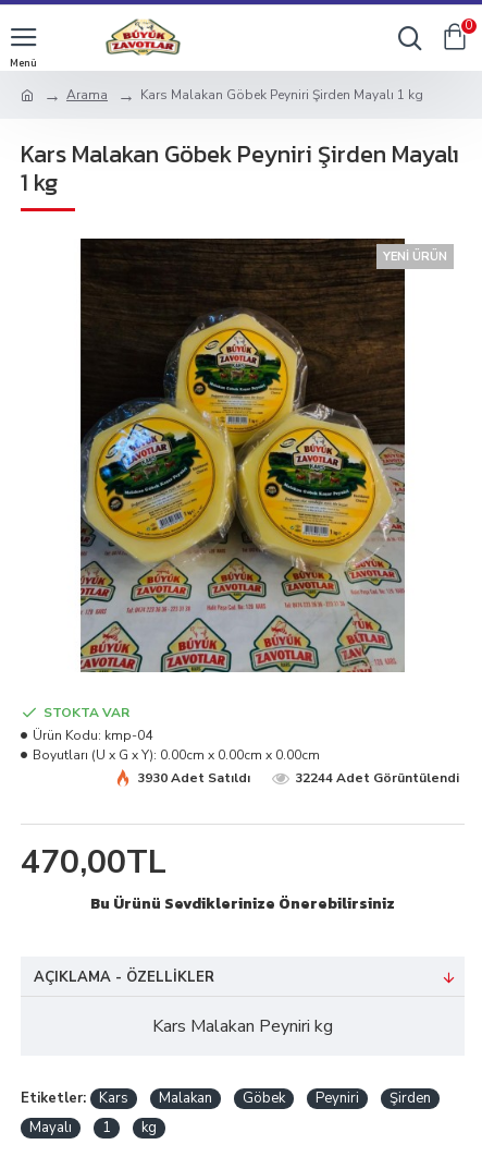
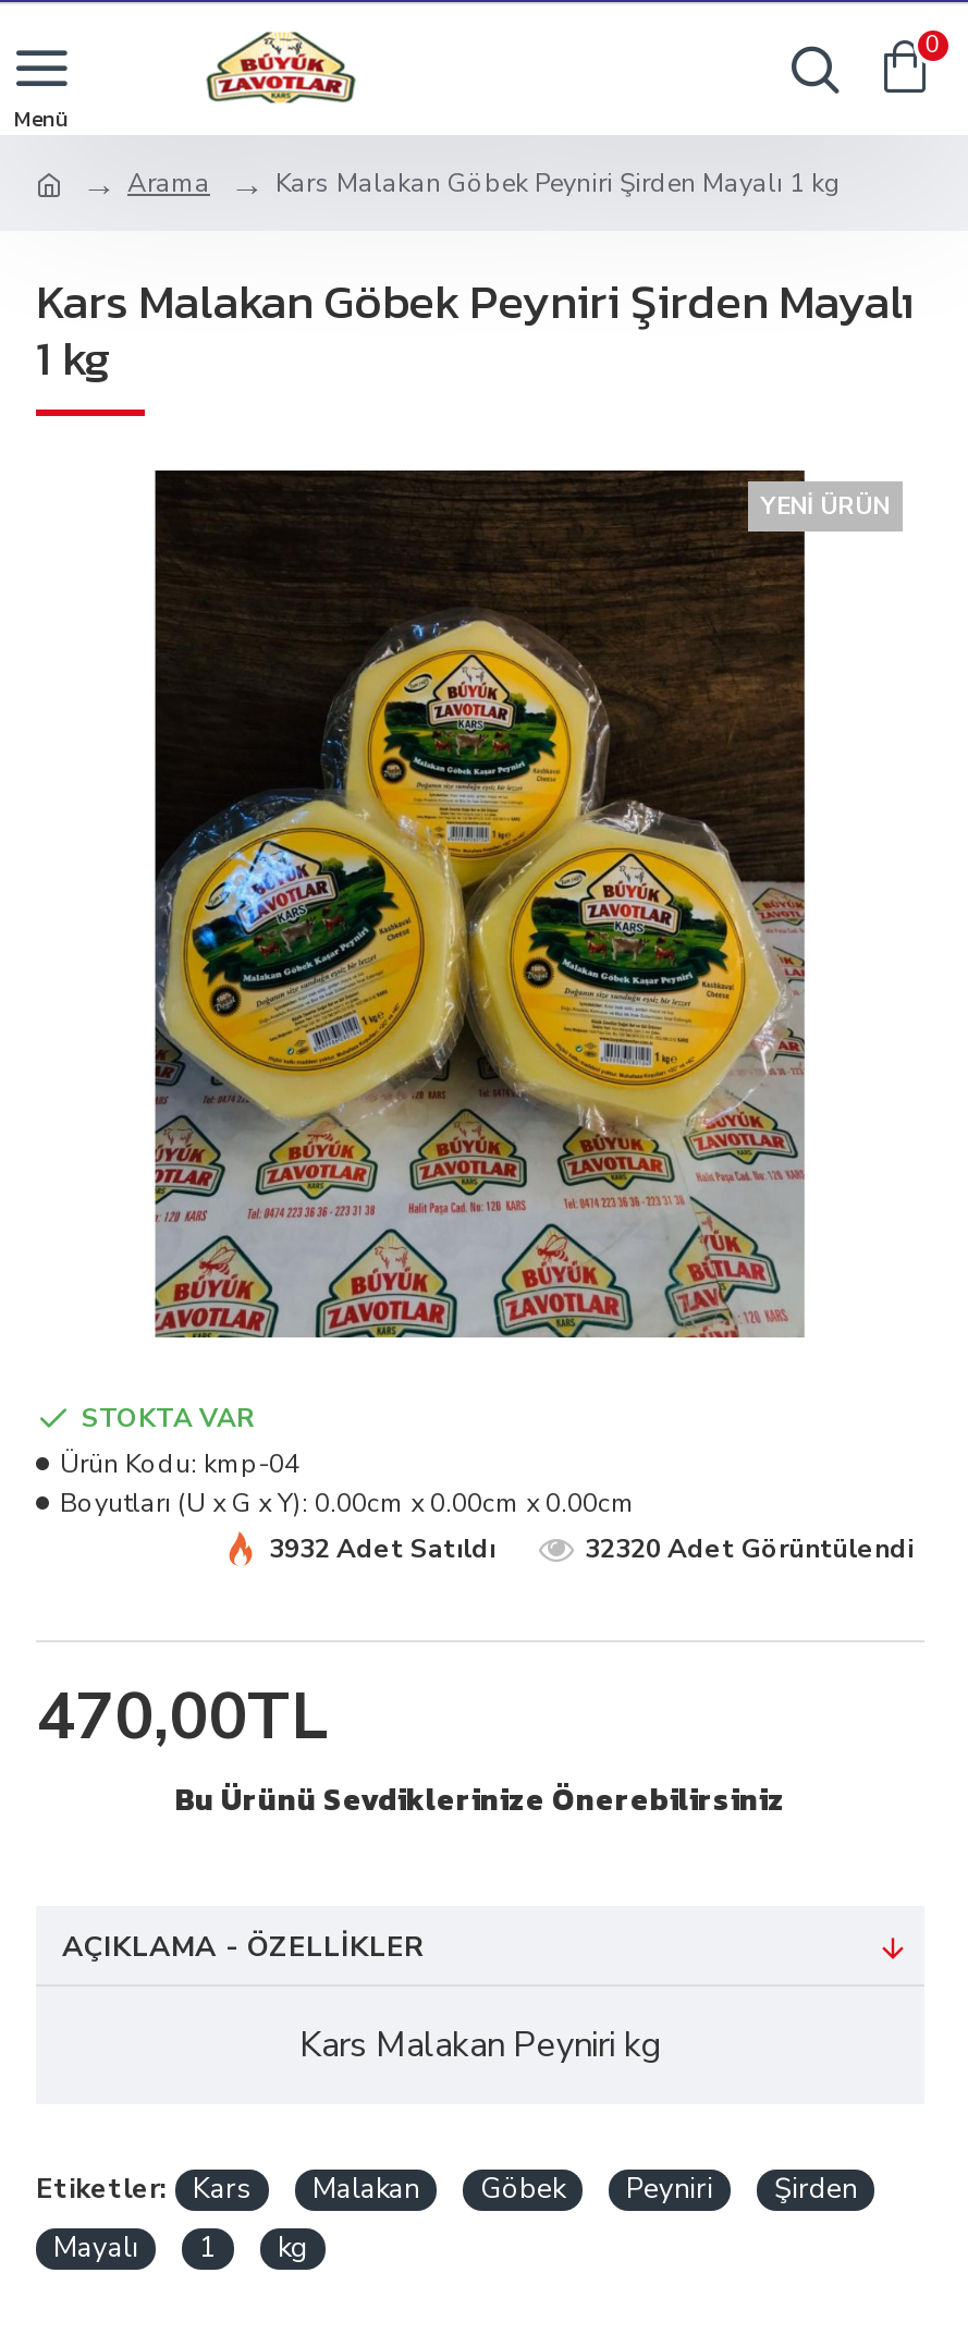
- 3930 Adet Satıldı
+ 3932 Adet Satıldı

- 32244 Adet Görüntülendi
+ 32320 Adet Görüntülendi
